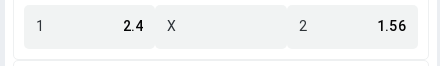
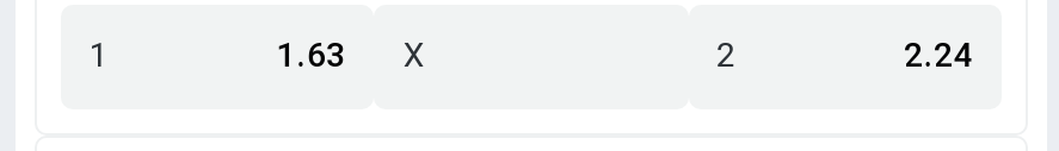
- 2.4 X
+ 1.63 X

- 1.56
+ 2.24
